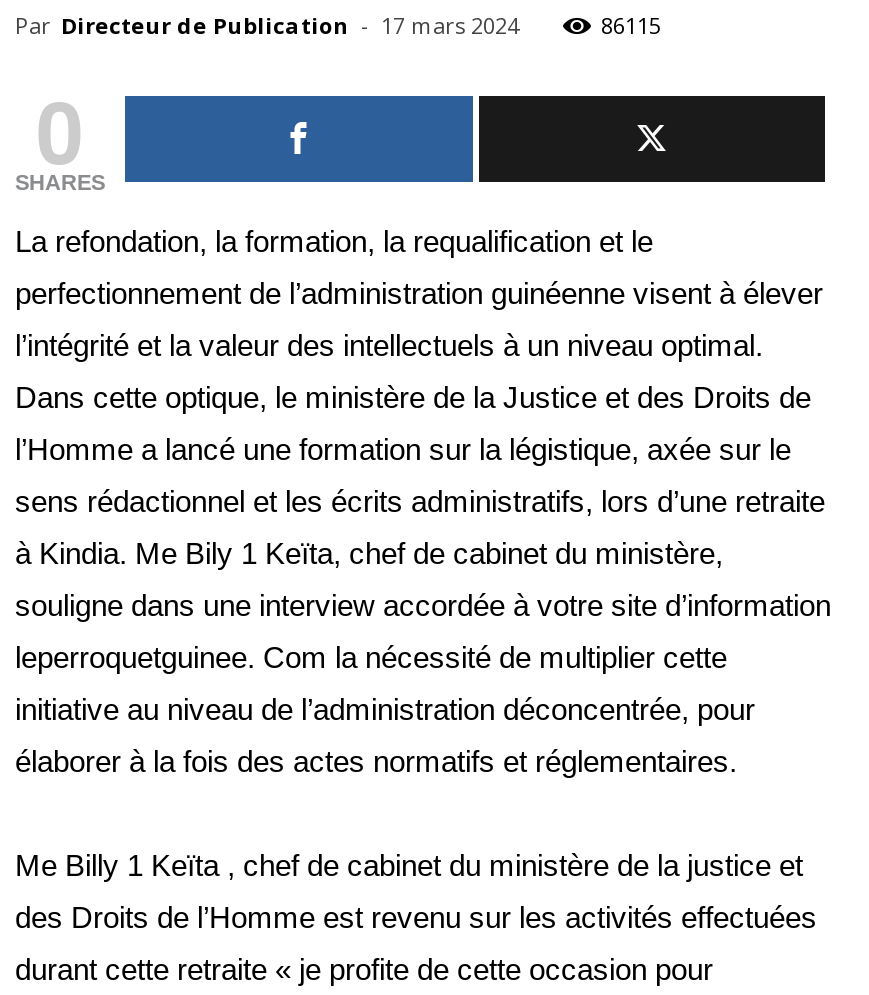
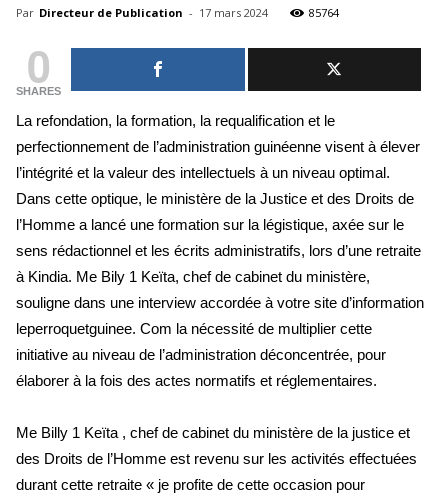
- 86115
+ 85764
